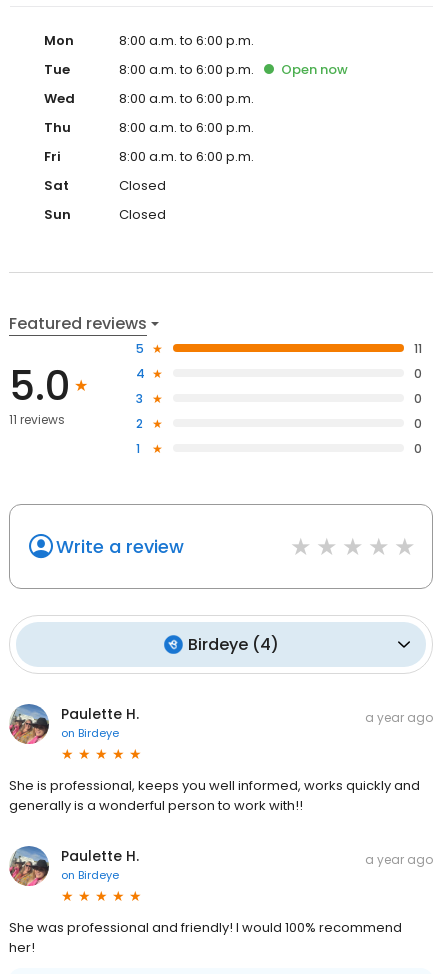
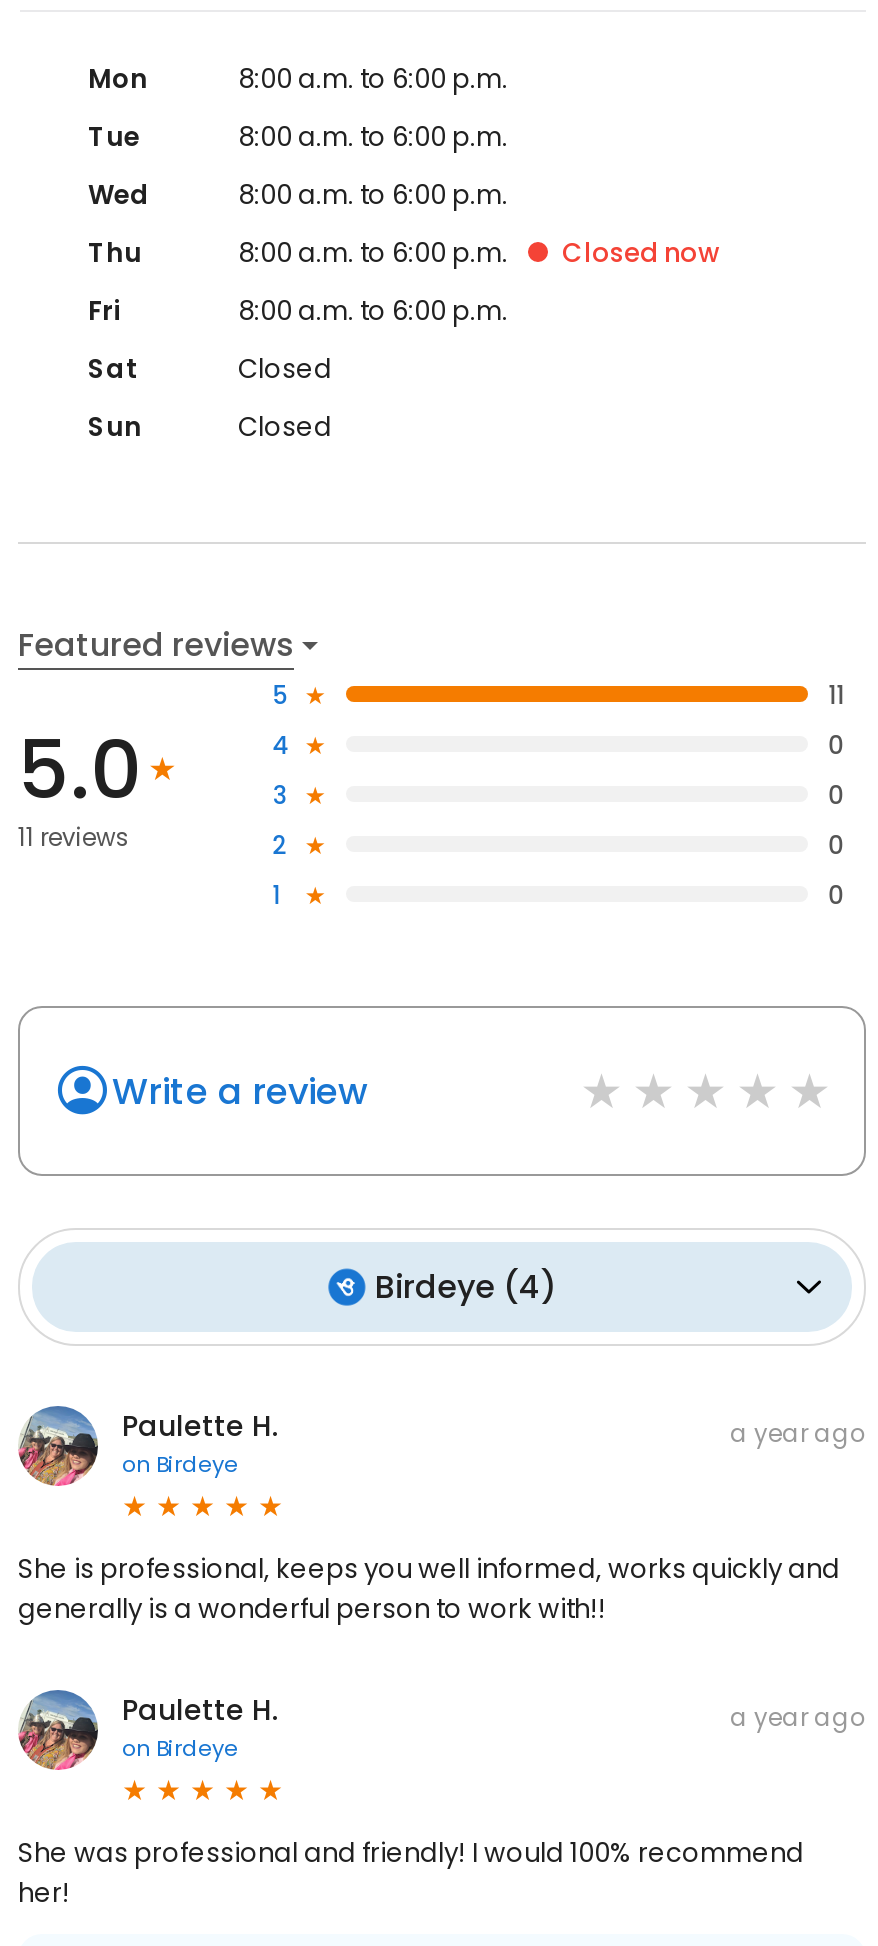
- Open now

+ Closed now
